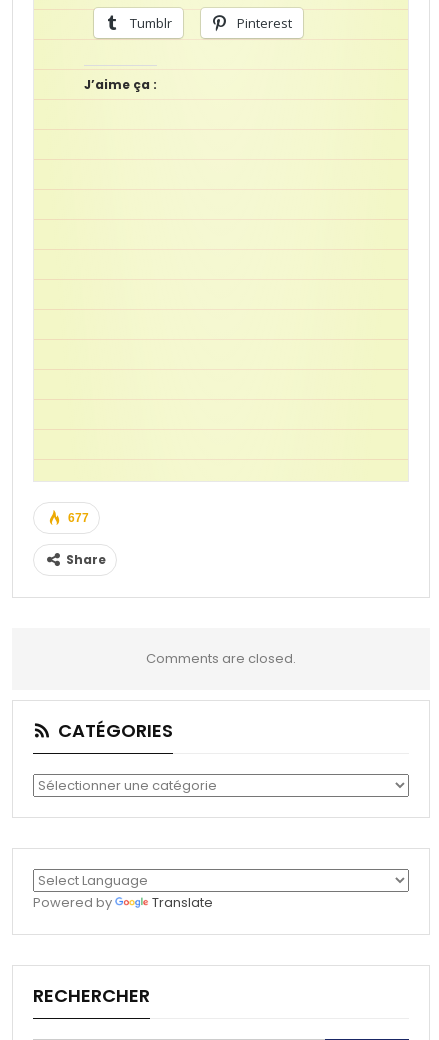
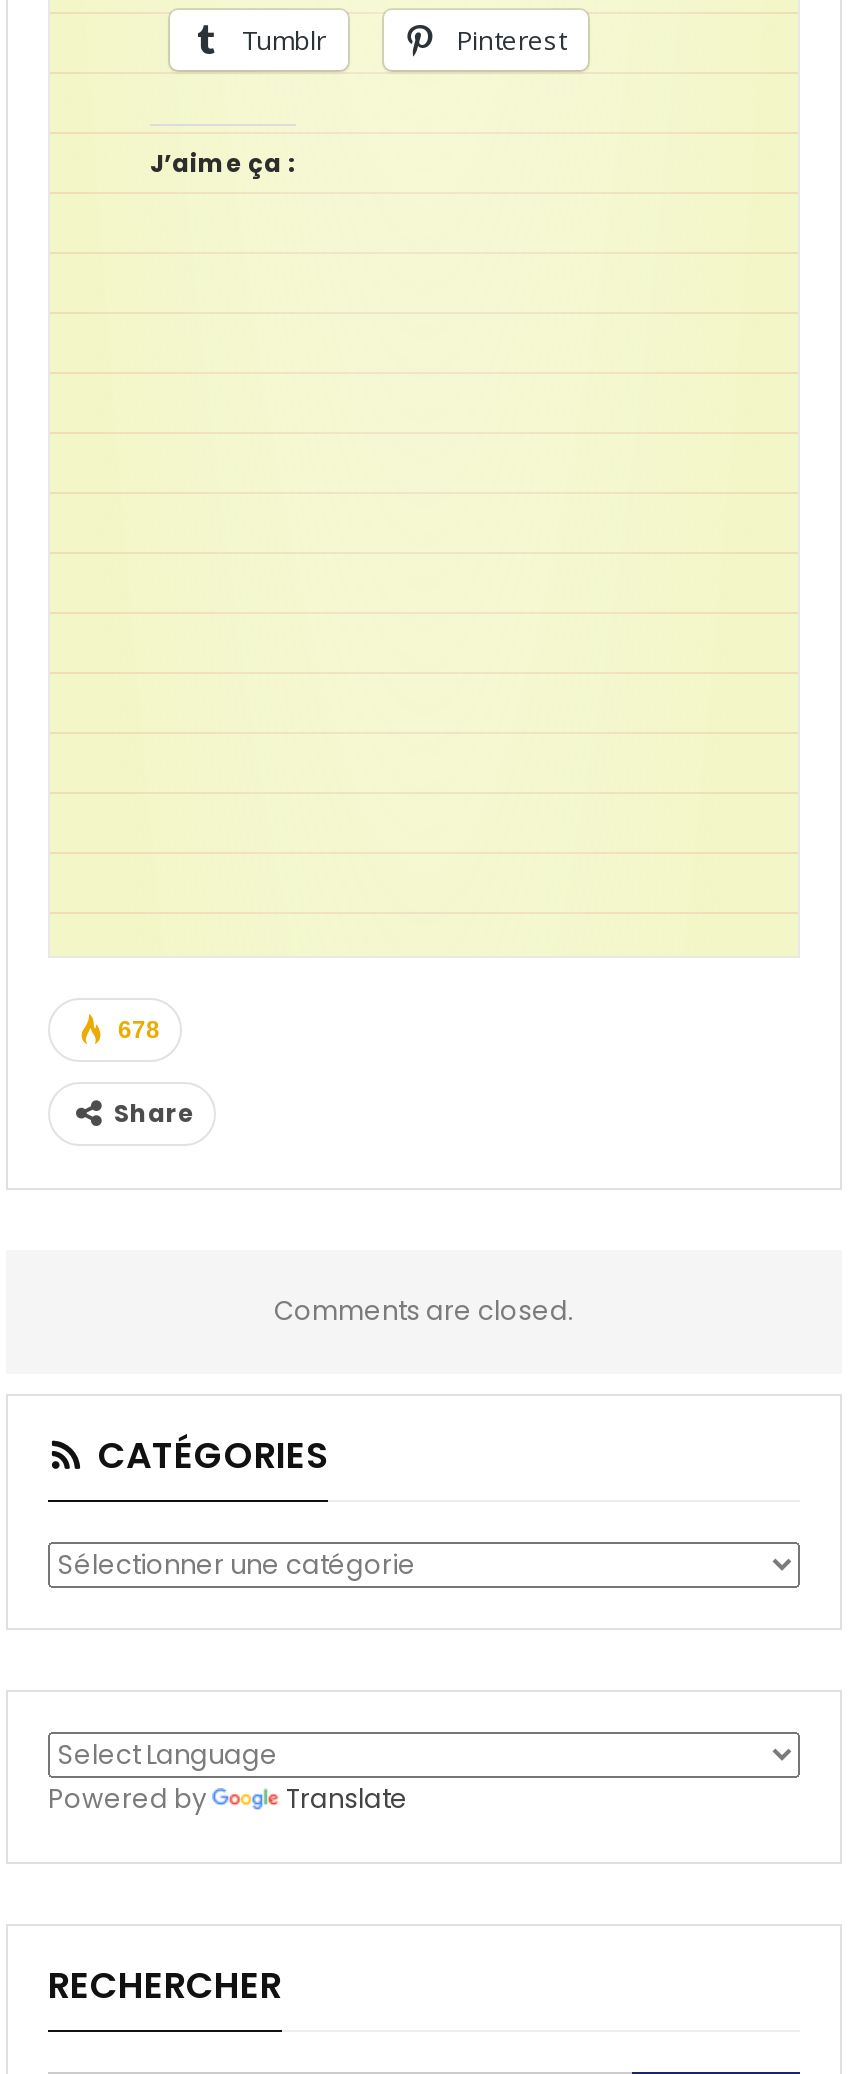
- 677
+ 678
